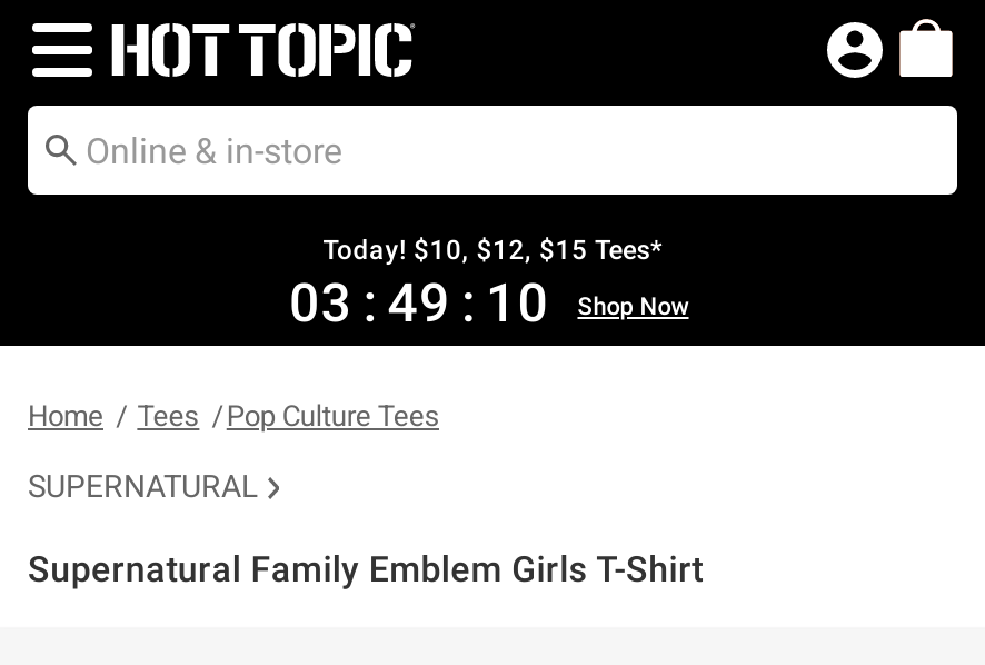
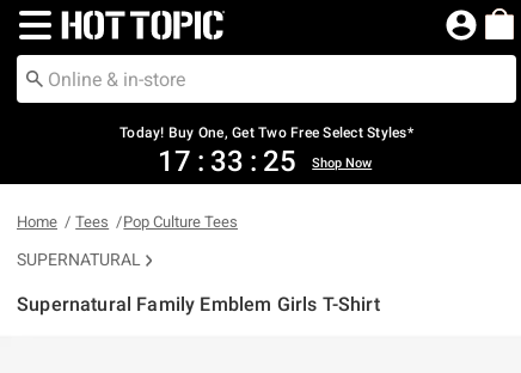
- Today! $10, $12, $15 Tees*
- 03 : 49 : 10
+ Today! Buy One, Get Two Free Select Styles*
+ 17 : 33 : 25
